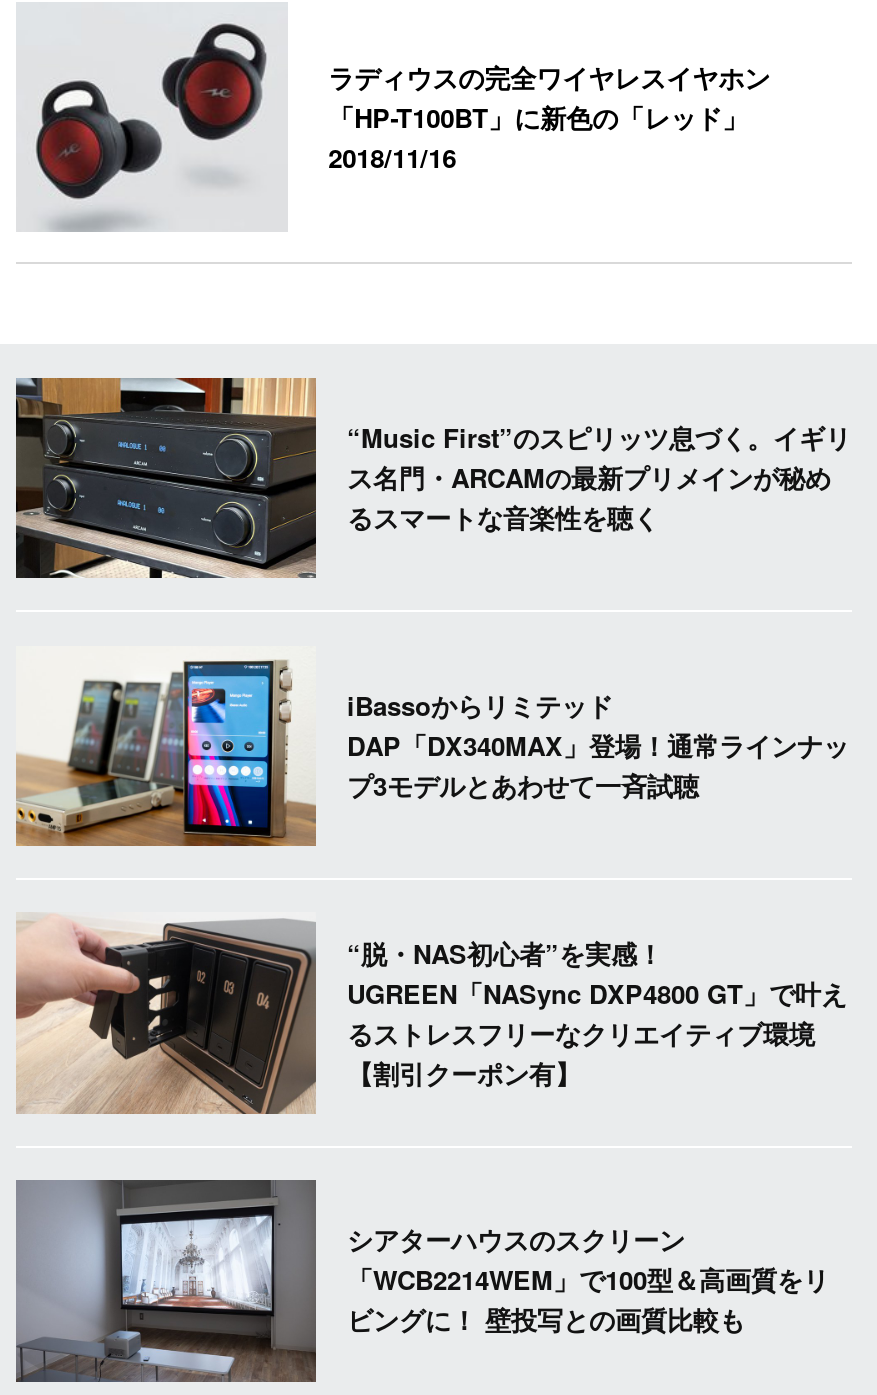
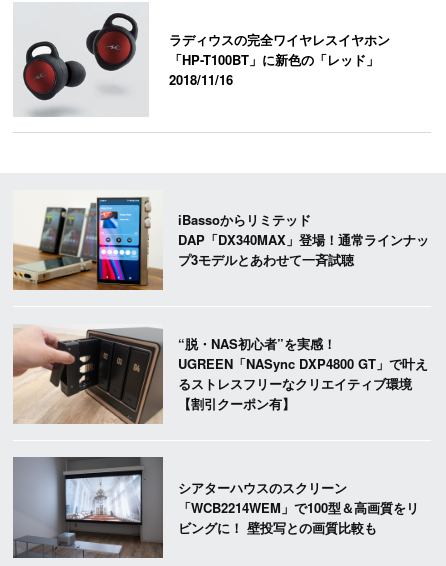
- [image]
- “Music First”のスピリッツ息づく。イギリ
- ス名門・ARCAMの最新プリメインが秘め
- るスマートな音楽性を聴く
